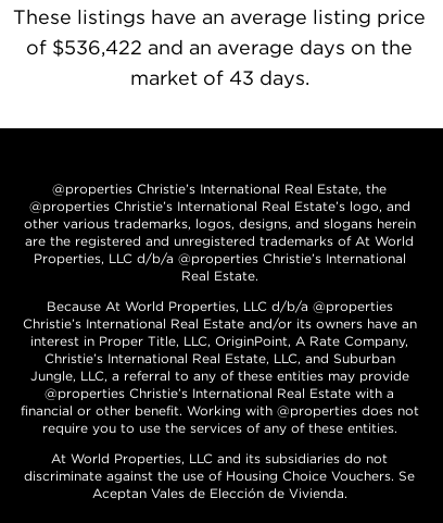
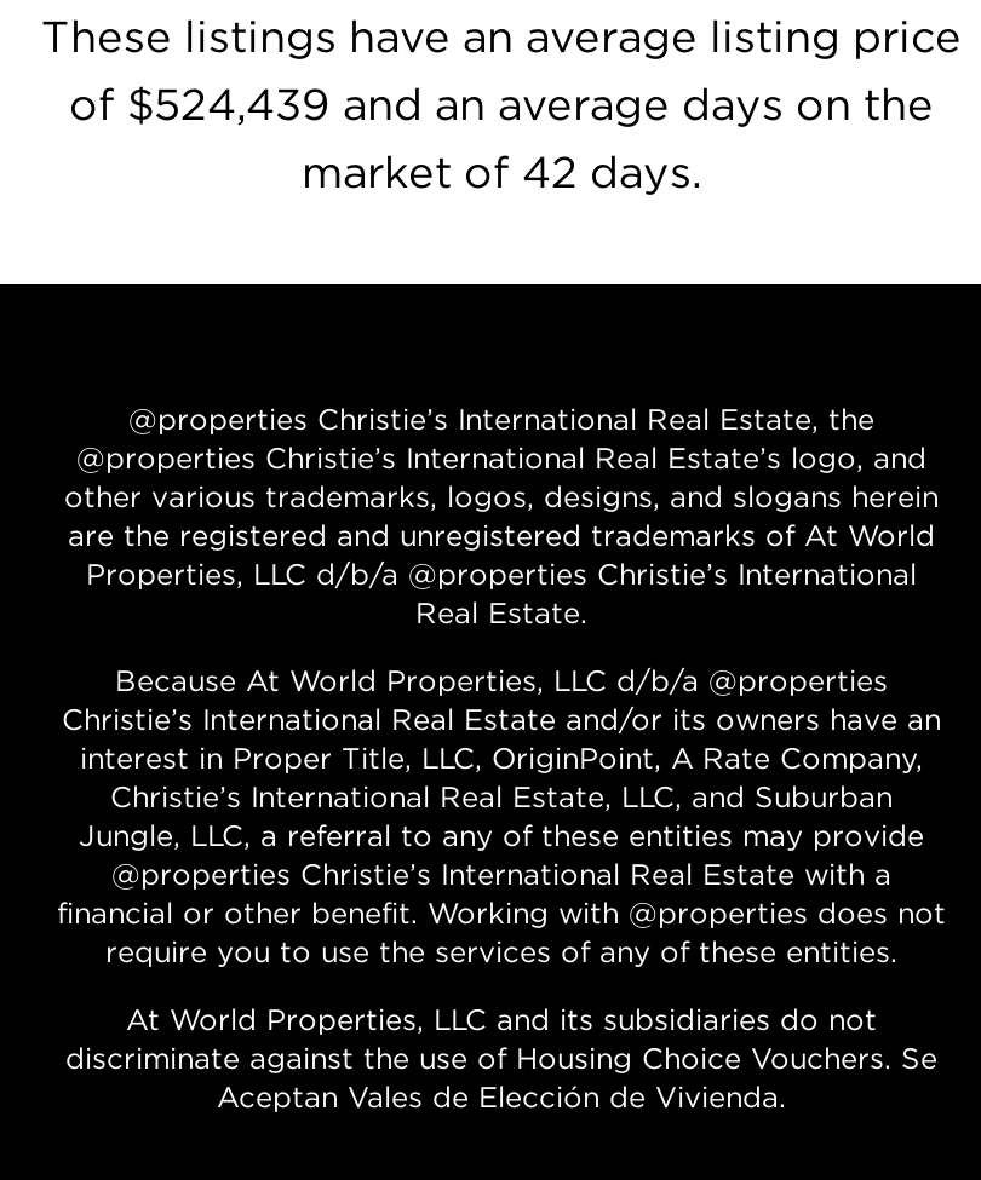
- of $536,422 and an average days on the
+ of $524,439 and an average days on the

- market of 43 days.
+ market of 42 days.
